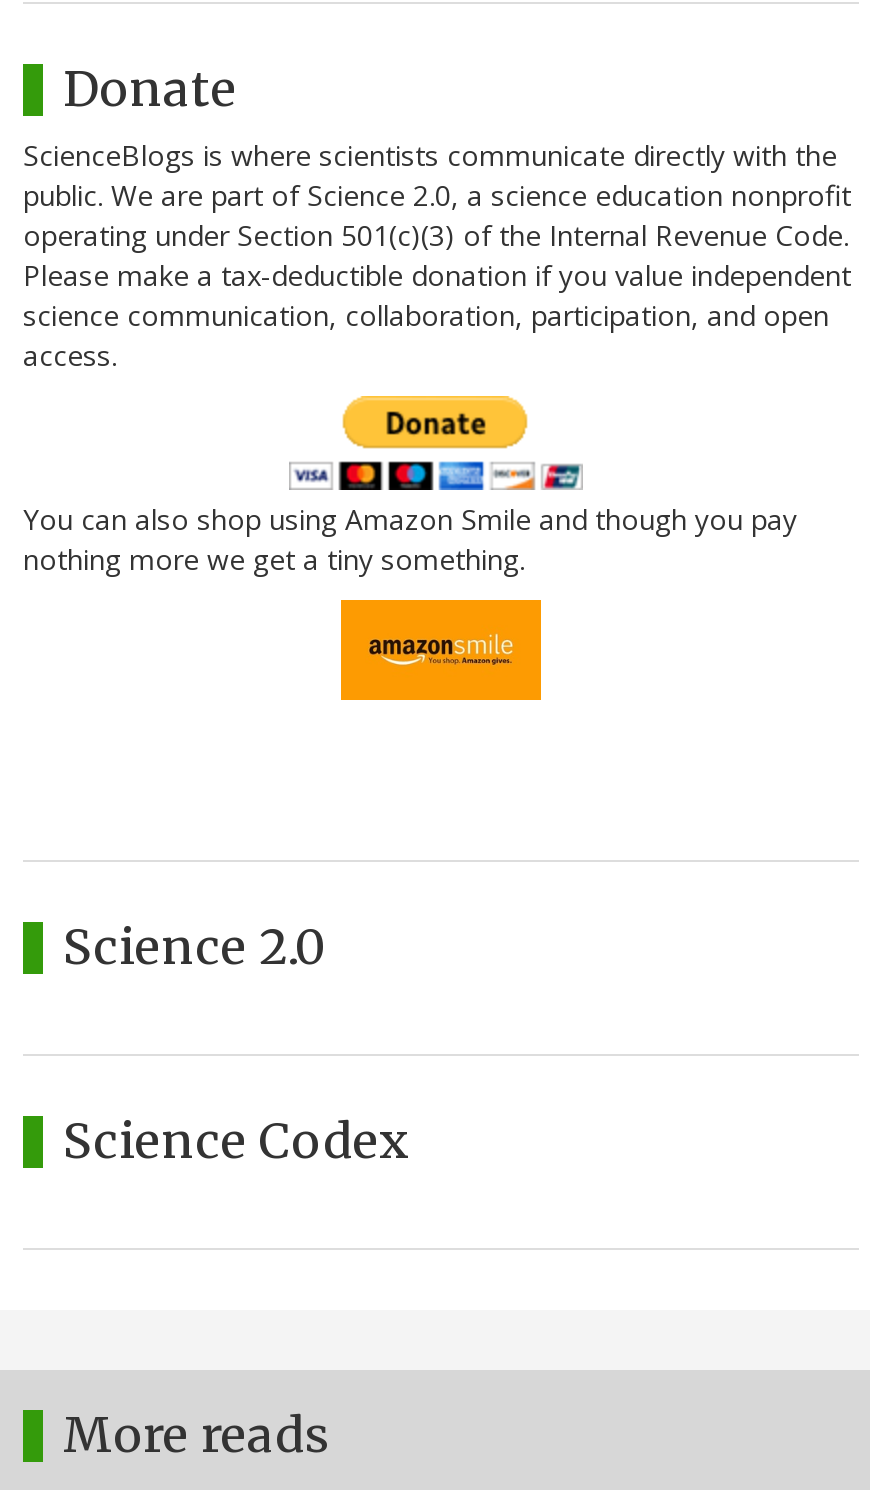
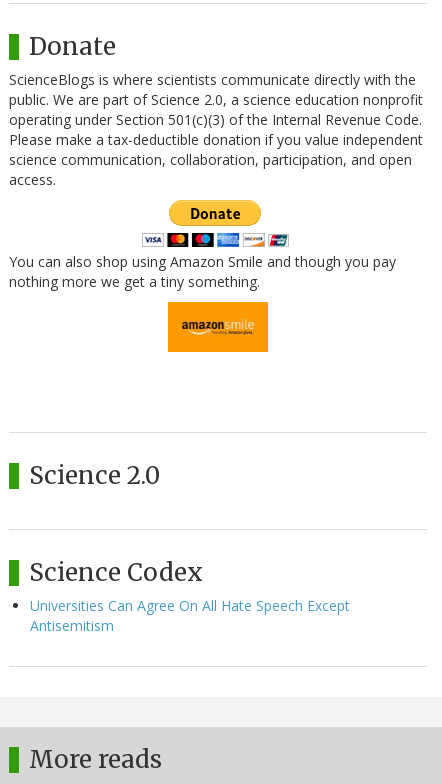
+ Universities Can Agree On All Hate Speech Except
+ Antisemitism
